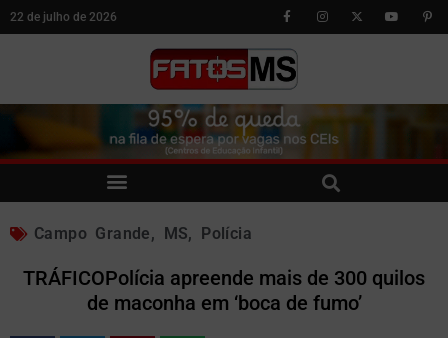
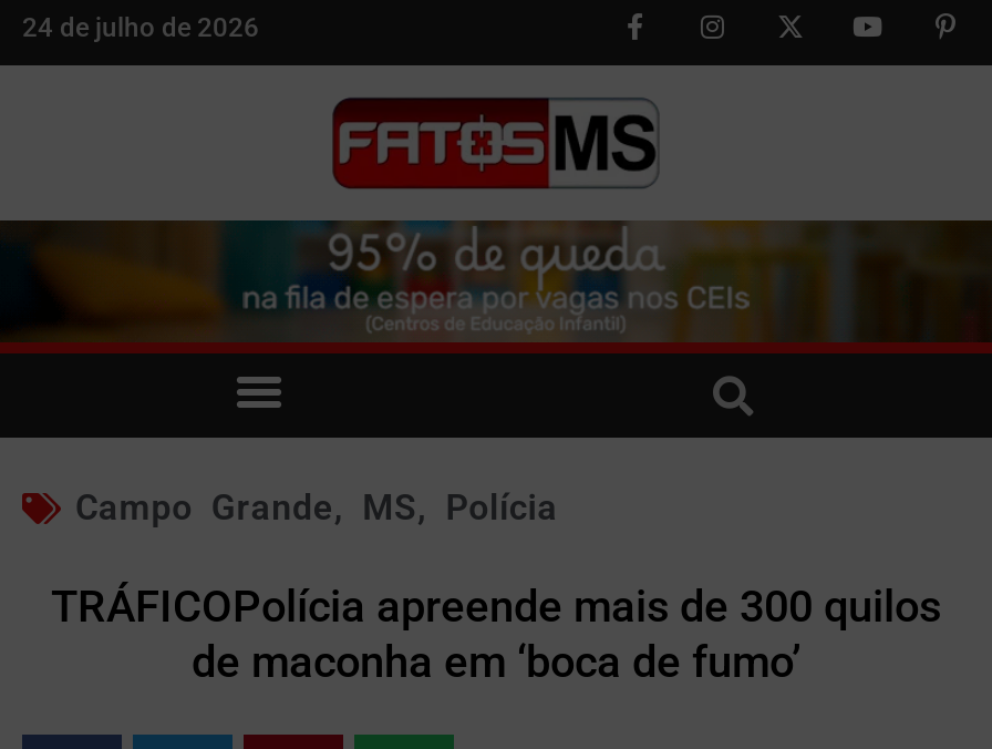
- 22 de julho de 2026
+ 24 de julho de 2026
